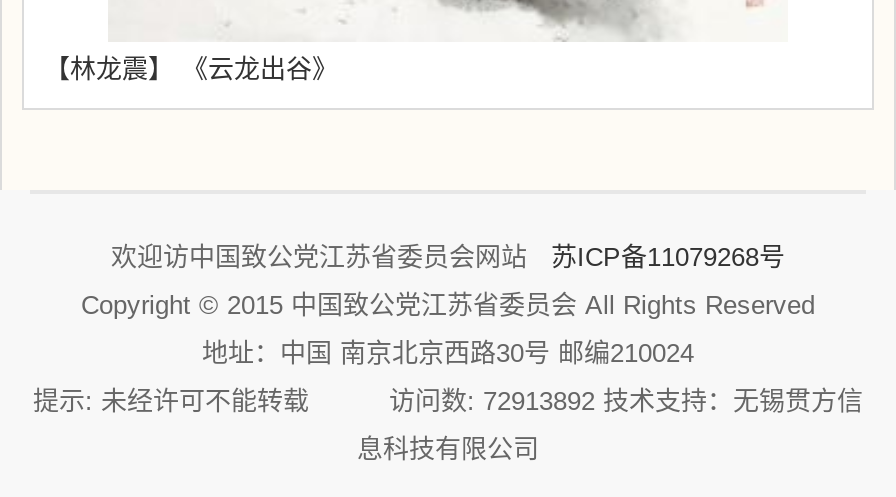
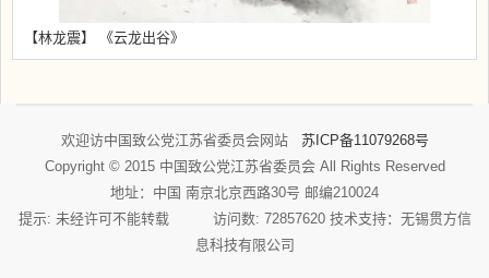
- 提示: 未经许可不能转载 访问数: 72913892 技术支持：无锡贯方信
+ 提示: 未经许可不能转载 访问数: 72857620 技术支持：无锡贯方信
